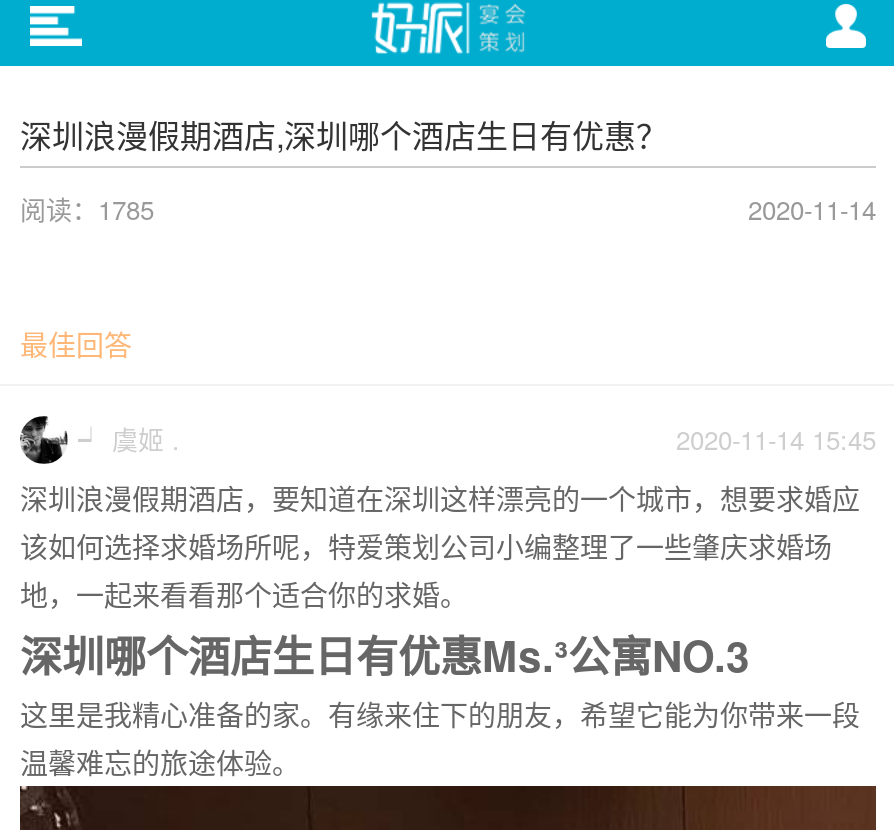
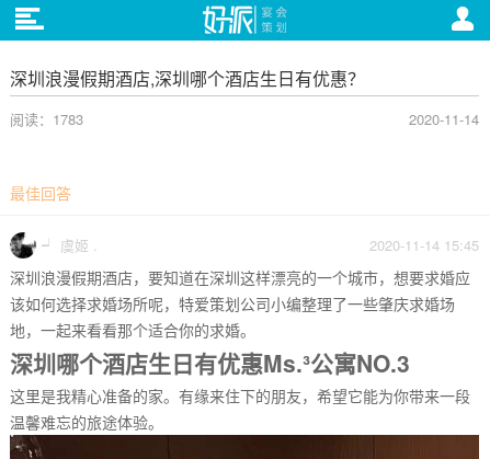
- 阅读：1785
+ 阅读：1783
